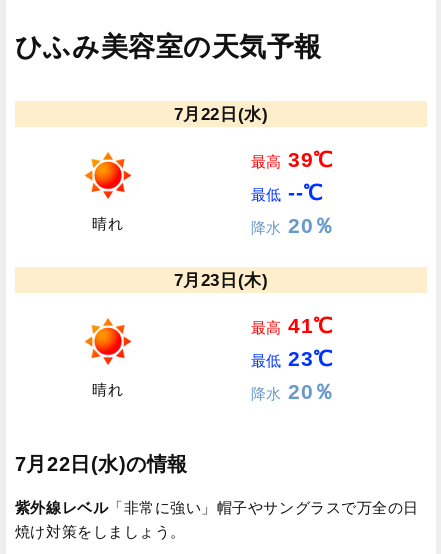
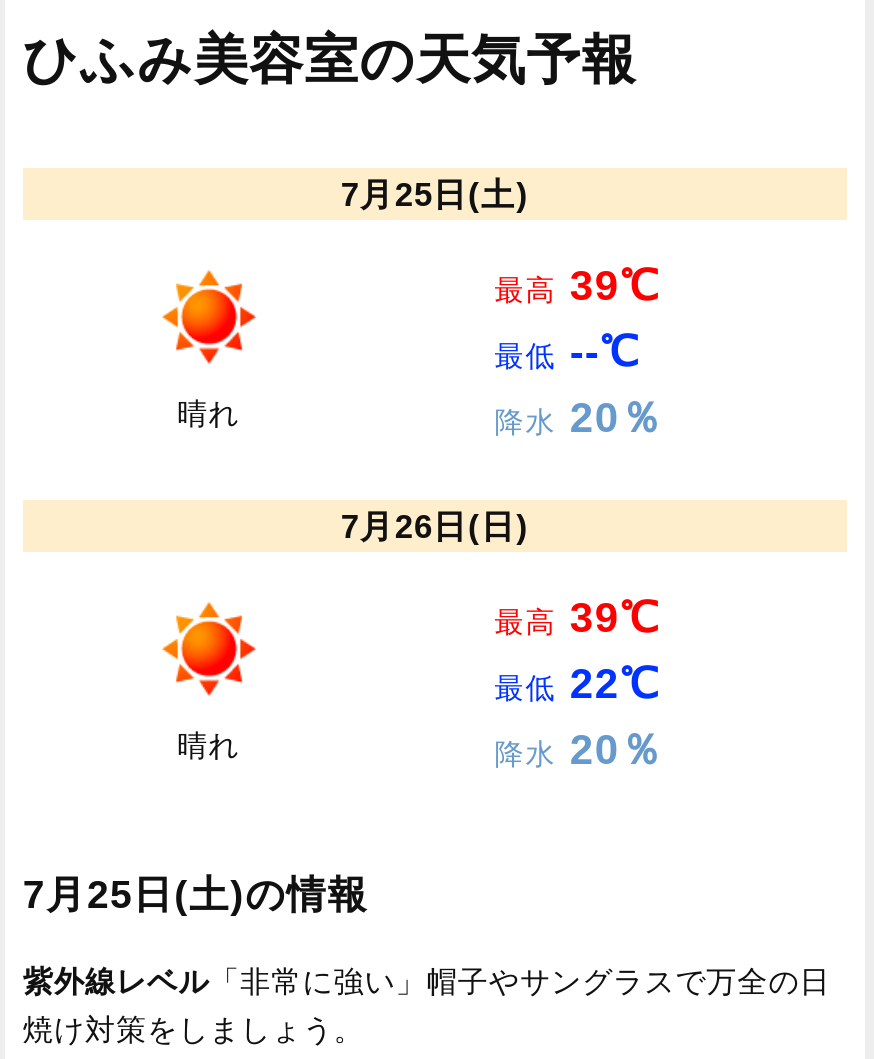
- 7月22日(水)
+ 7月25日(土)

- 7月23日(木)
+ 7月26日(日)

- 最高41℃
+ 最高39℃

- 最低23℃
+ 最低22℃

- 7月22日(水)の情報
+ 7月25日(土)の情報
